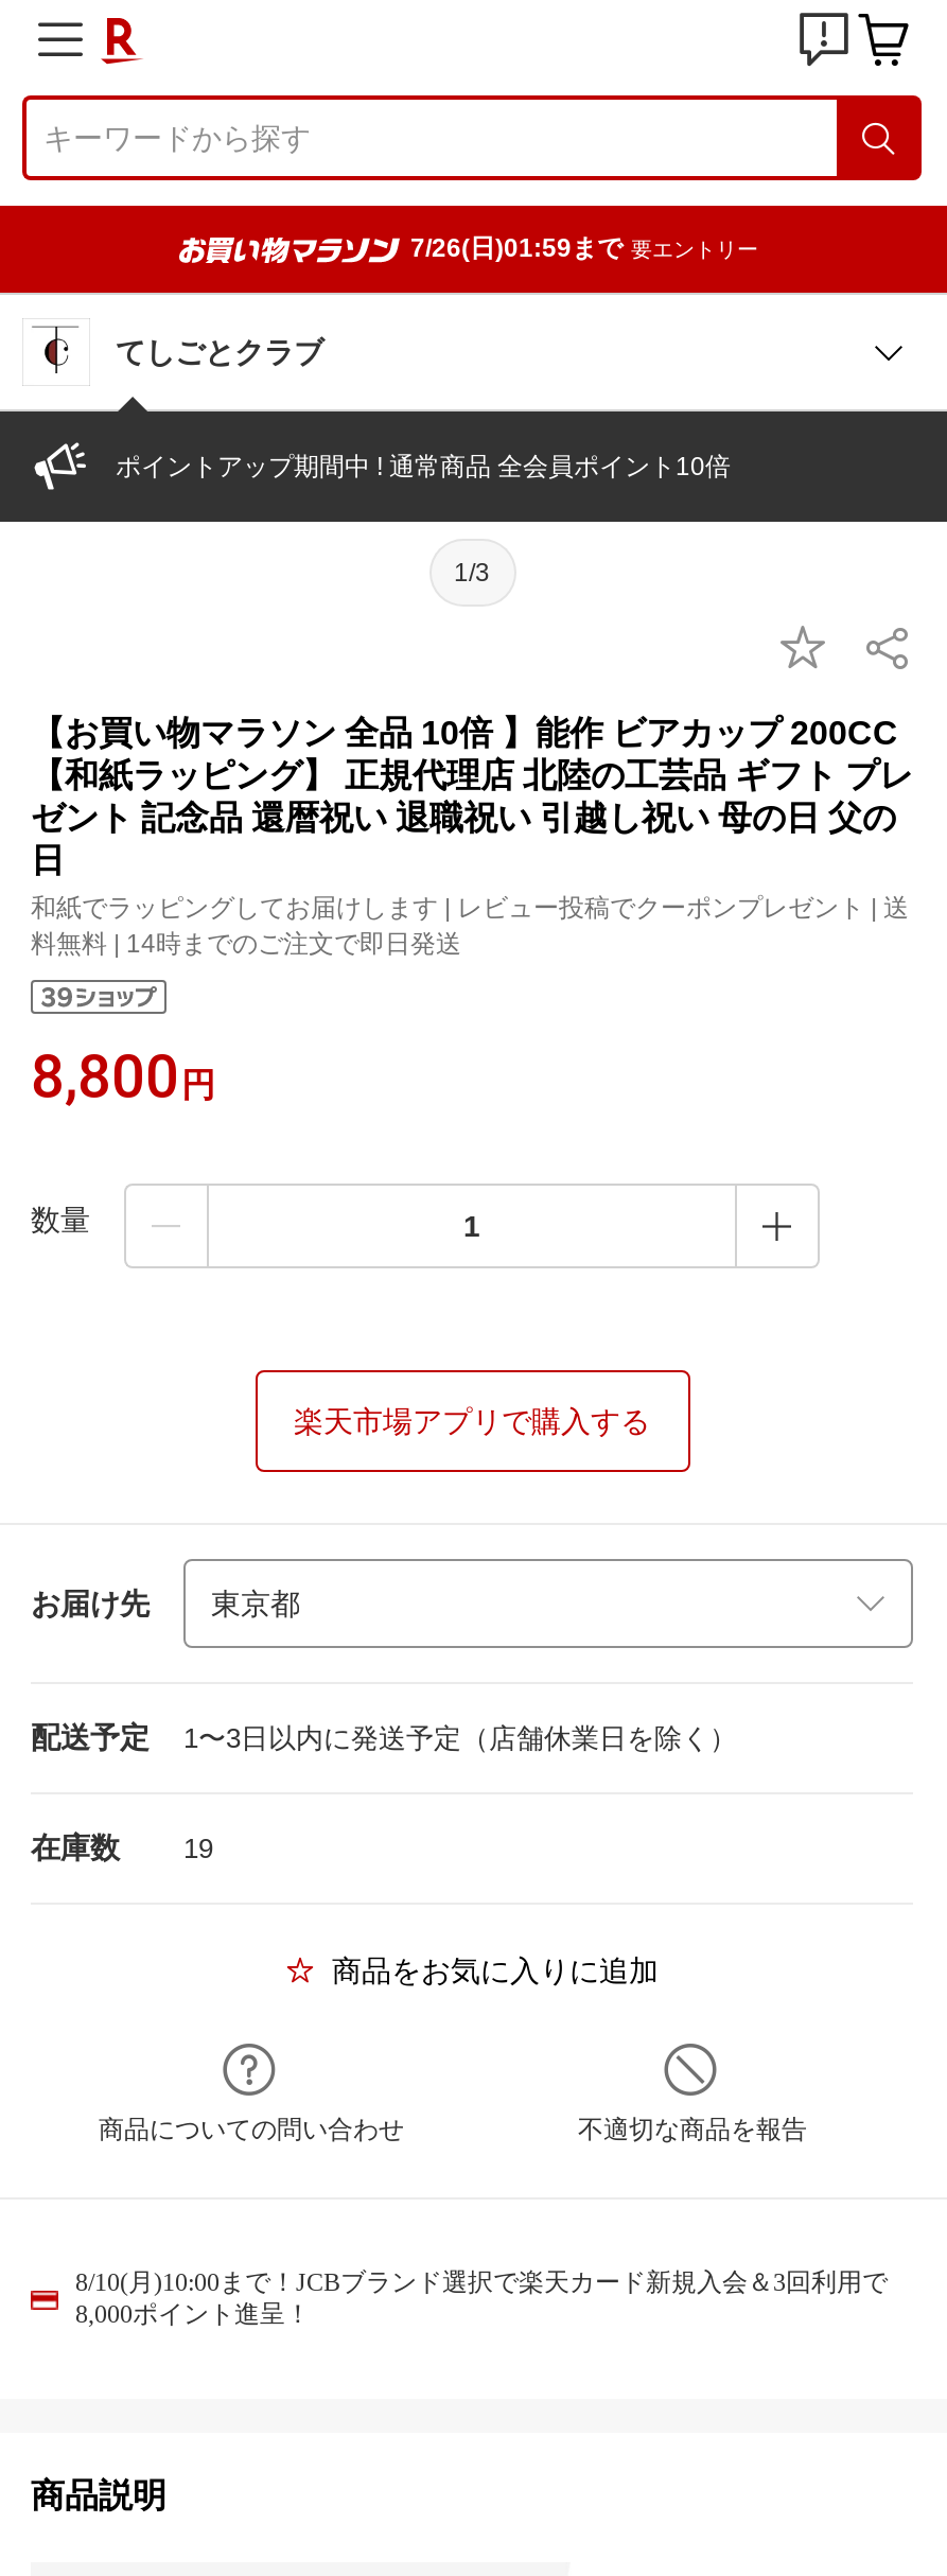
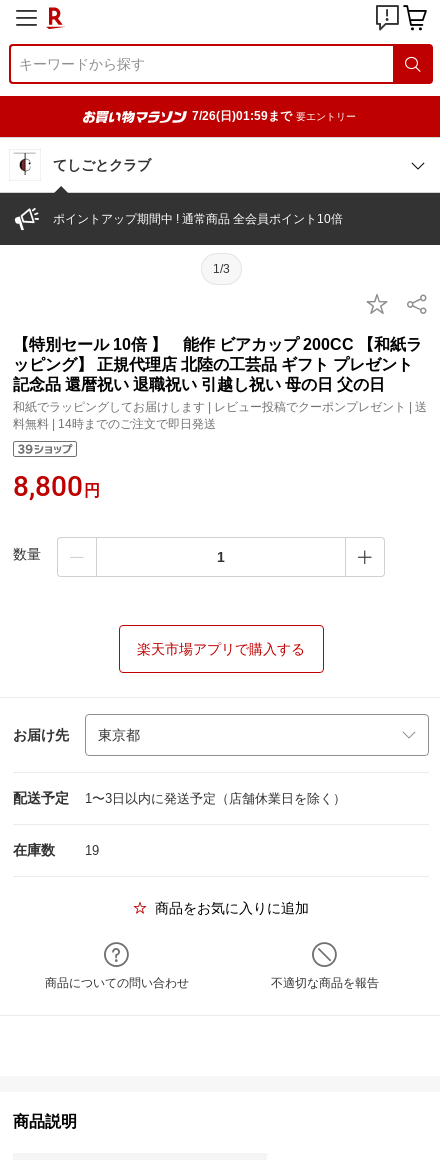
- 【お買い物マラソン 全品 10倍 】能作 ビアカップ 200CC
- 【和紙ラッピング】 正規代理店 北陸の工芸品 ギフト プレ
- ゼント 記念品 還暦祝い 退職祝い 引越し祝い 母の日 父の
- 日
+ 【特別セール 10倍 】 能作 ビアカップ 200CC 【和紙ラ
+ ッピング】 正規代理店 北陸の工芸品 ギフト プレゼント
+ 記念品 還暦祝い 退職祝い 引越し祝い 母の日 父の日

- 8/10(月)10:00まで！JCBブランド選択で楽天カード新規入会＆3回利用で
- 8,000ポイント進呈！
